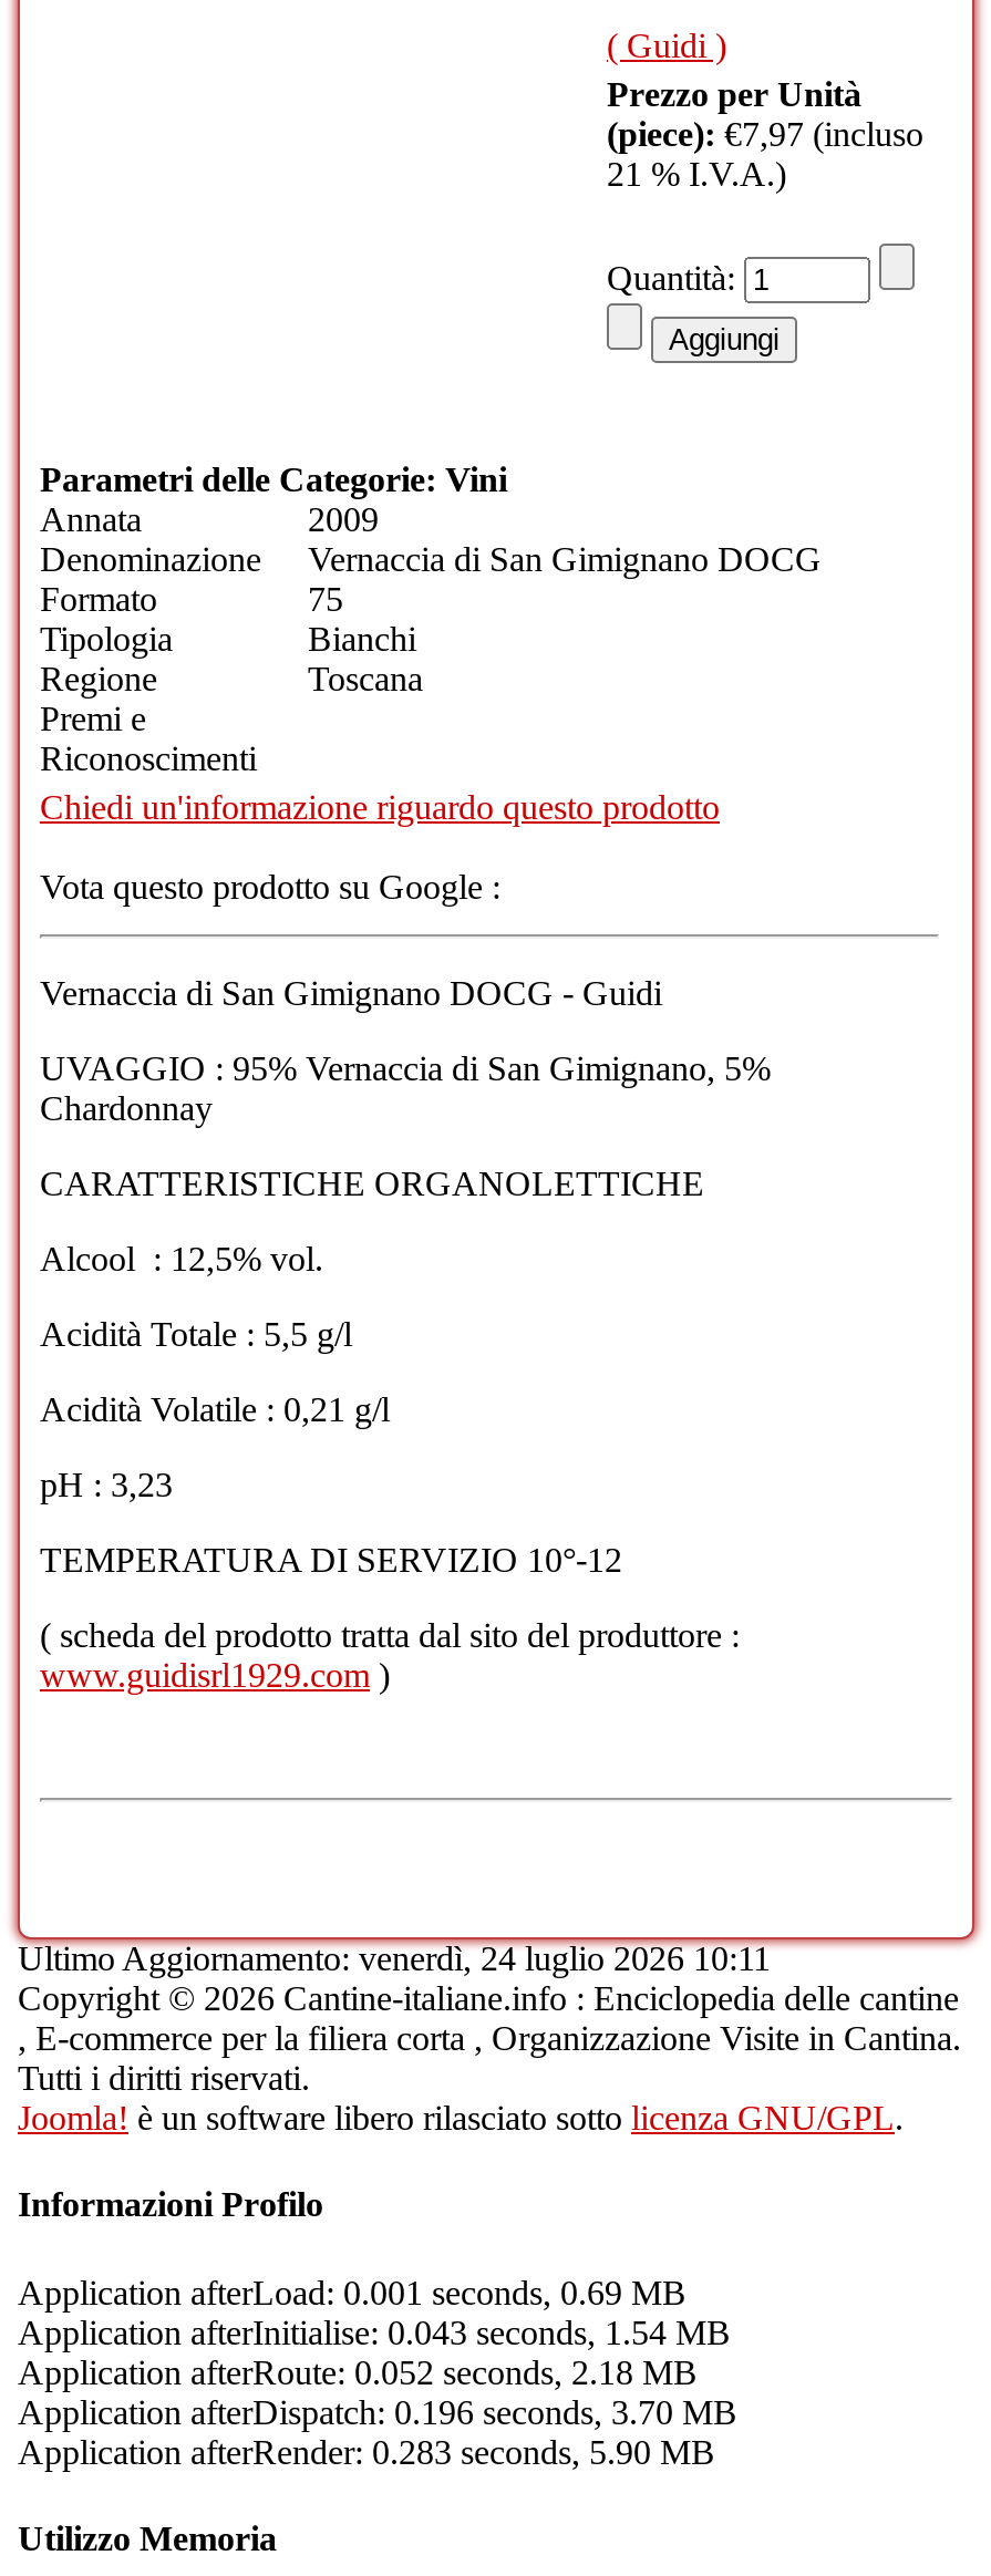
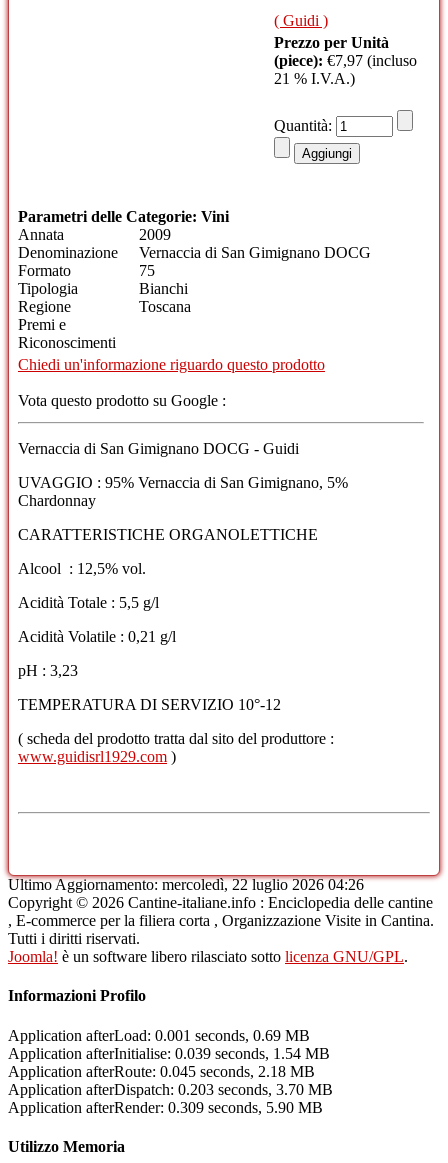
- Ultimo Aggiornamento: venerdì, 24 luglio 2026 10:11
+ Ultimo Aggiornamento: mercoledì, 22 luglio 2026 04:26

- Application afterInitialise: 0.043 seconds, 1.54 MB
+ Application afterInitialise: 0.039 seconds, 1.54 MB

- Application afterRoute: 0.052 seconds, 2.18 MB
+ Application afterRoute: 0.045 seconds, 2.18 MB

- Application afterDispatch: 0.196 seconds, 3.70 MB
+ Application afterDispatch: 0.203 seconds, 3.70 MB

- Application afterRender: 0.283 seconds, 5.90 MB
+ Application afterRender: 0.309 seconds, 5.90 MB
